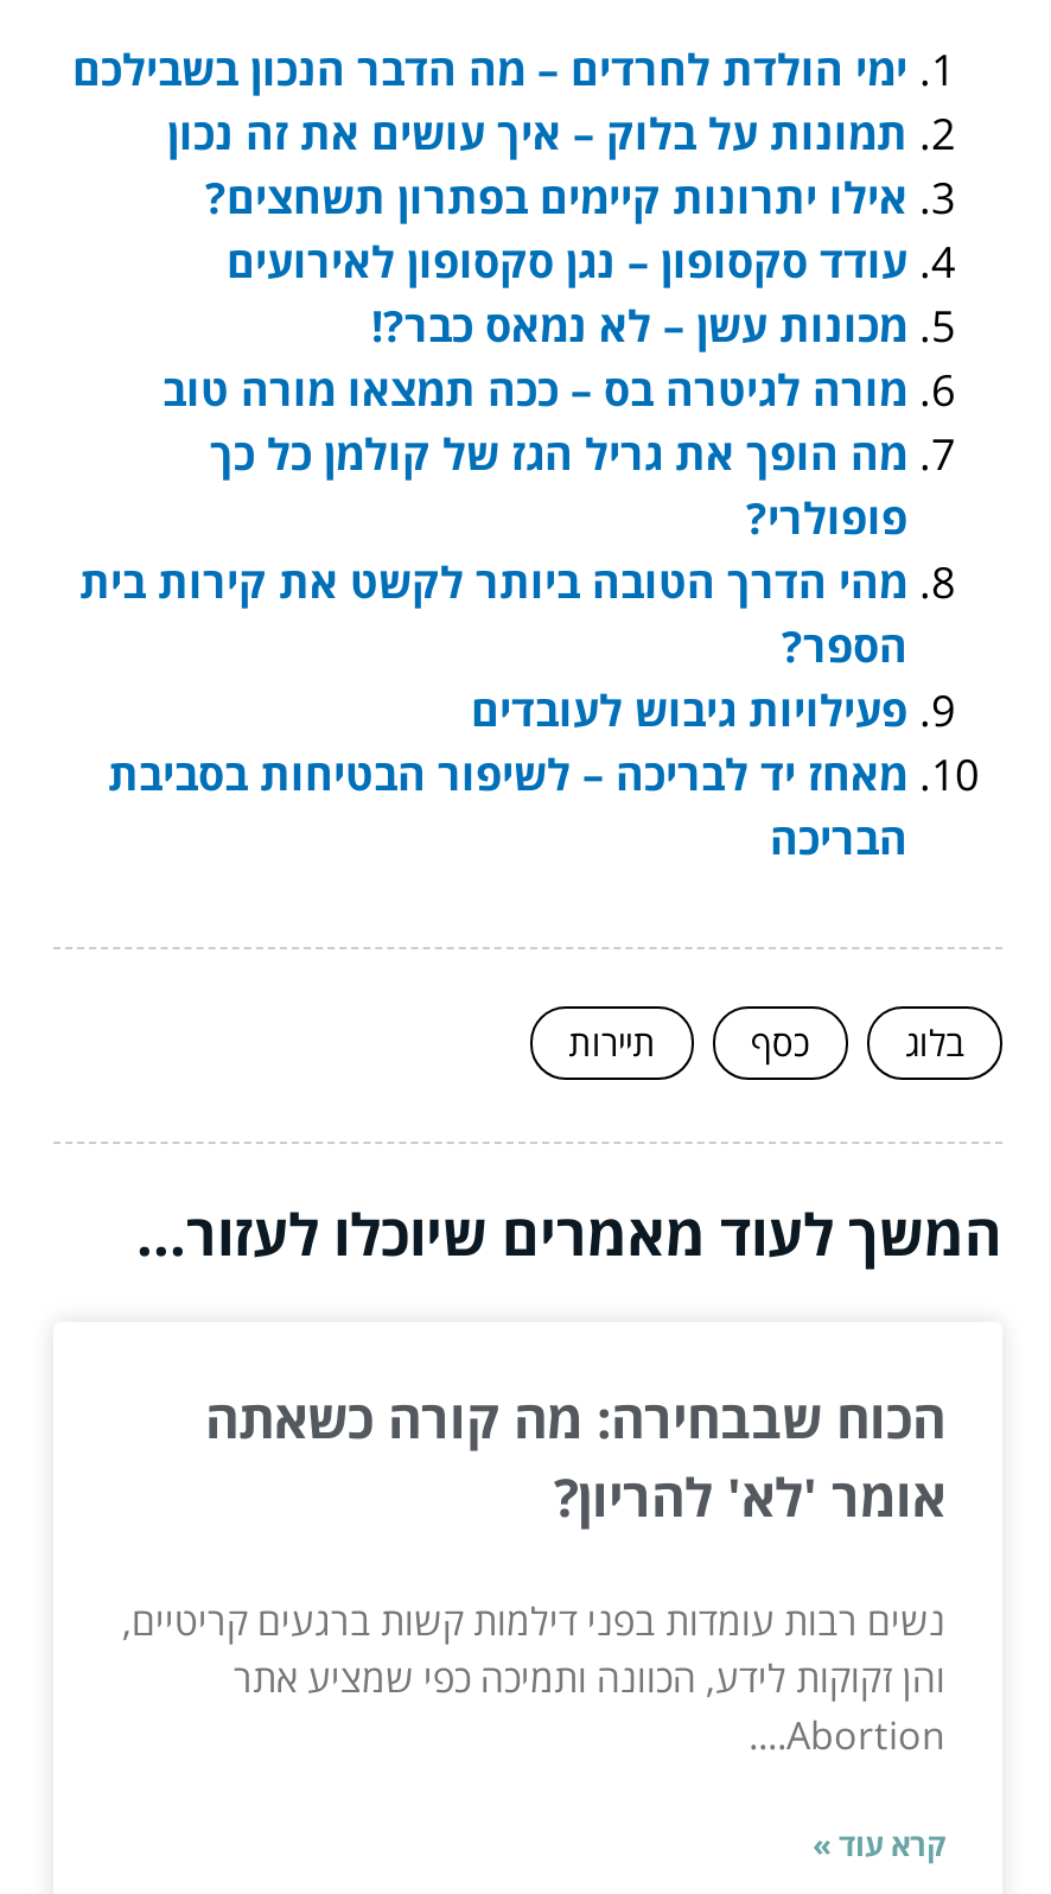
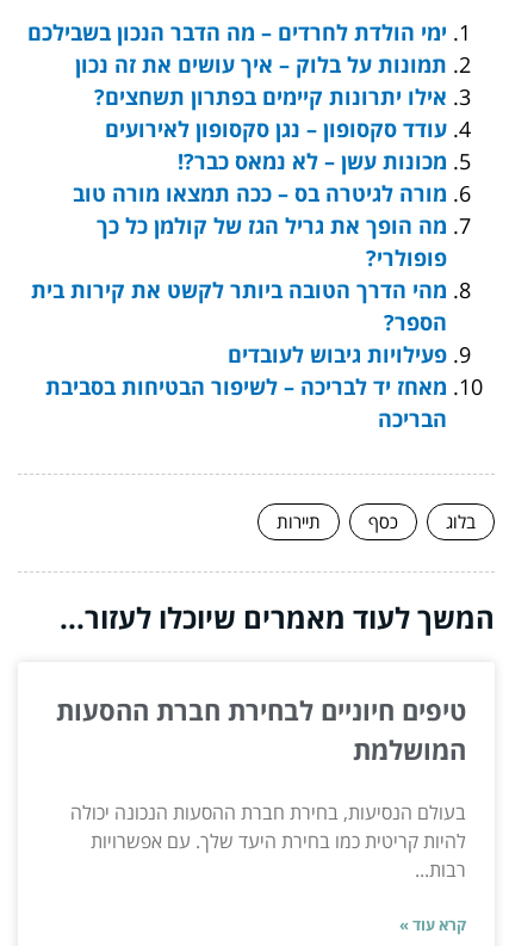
- הכוח שבבחירה: מה קורה כשאתה
- אומר 'לא' להריון?
+ טיפים חיוניים לבחירת חברת ההסעות
+ המושלמת

- נשים רבות עומדות בפני דילמות קשות ברגעים קריטיים,
- והן זקוקות לידע, הכוונה ותמיכה כפי שמציע אתר
- Abortion....
+ בעולם הנסיעות, בחירת חברת ההסעות הנכונה יכולה
+ להיות קריטית כמו בחירת היעד שלך. עם אפשרויות
+ רבות...
